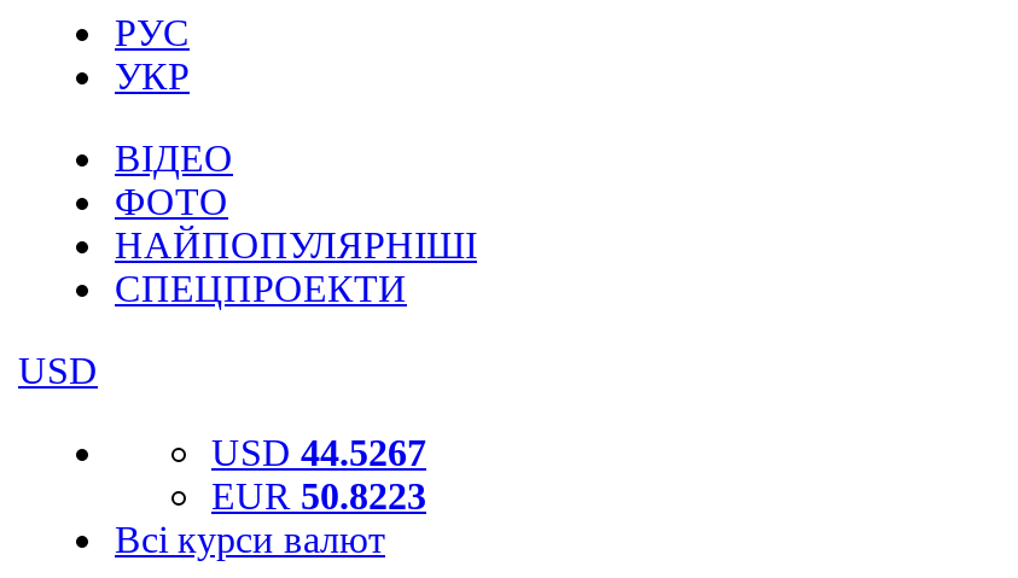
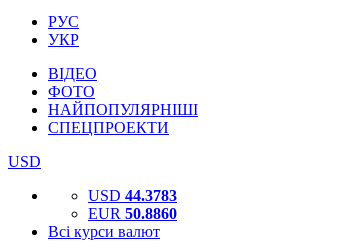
- USD 44.5267
+ USD 44.3783

- EUR 50.8223
+ EUR 50.8860
